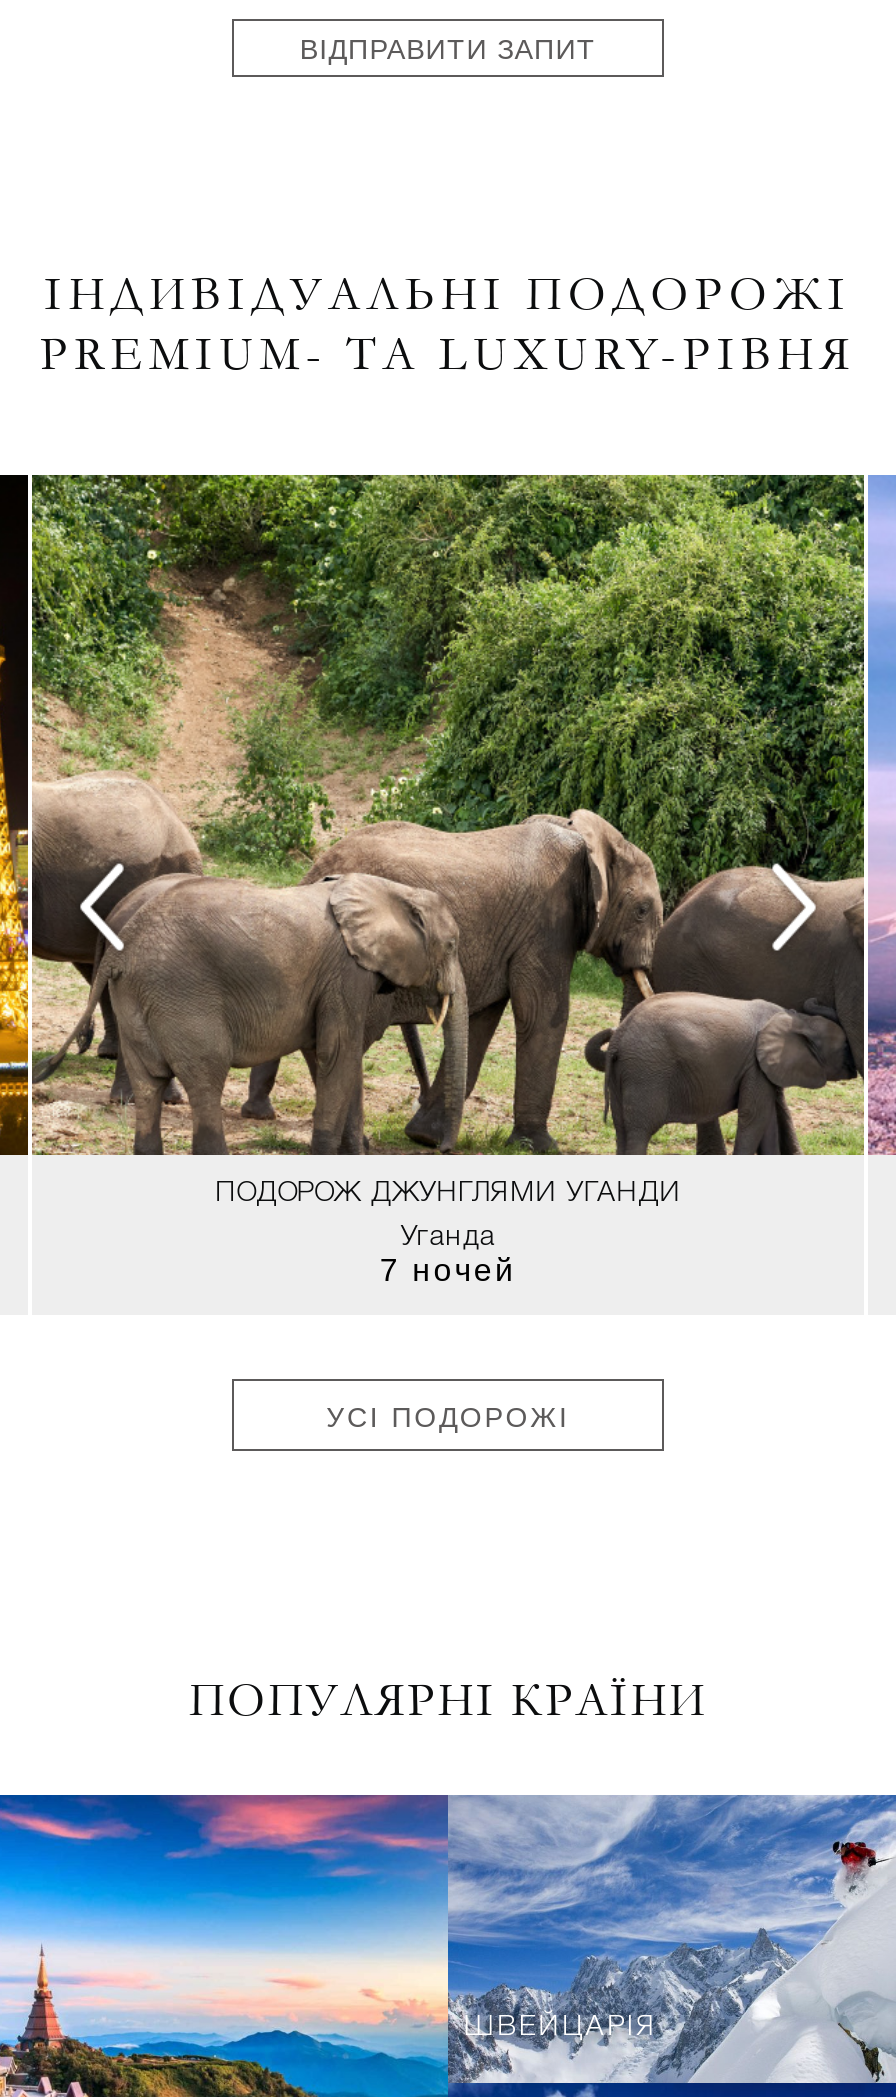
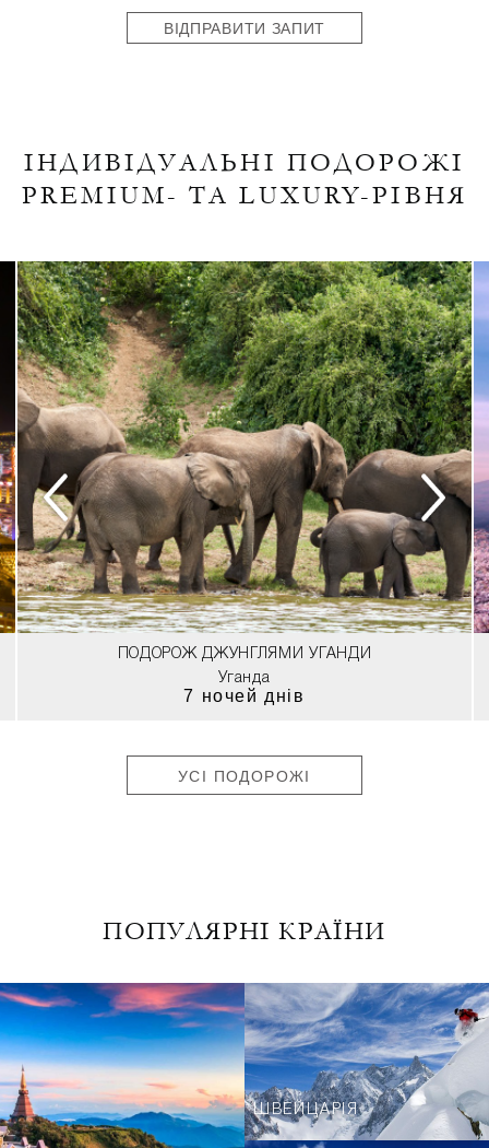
- [image]
+ [image]

- 7 ночей
+ 7 ночей днів
